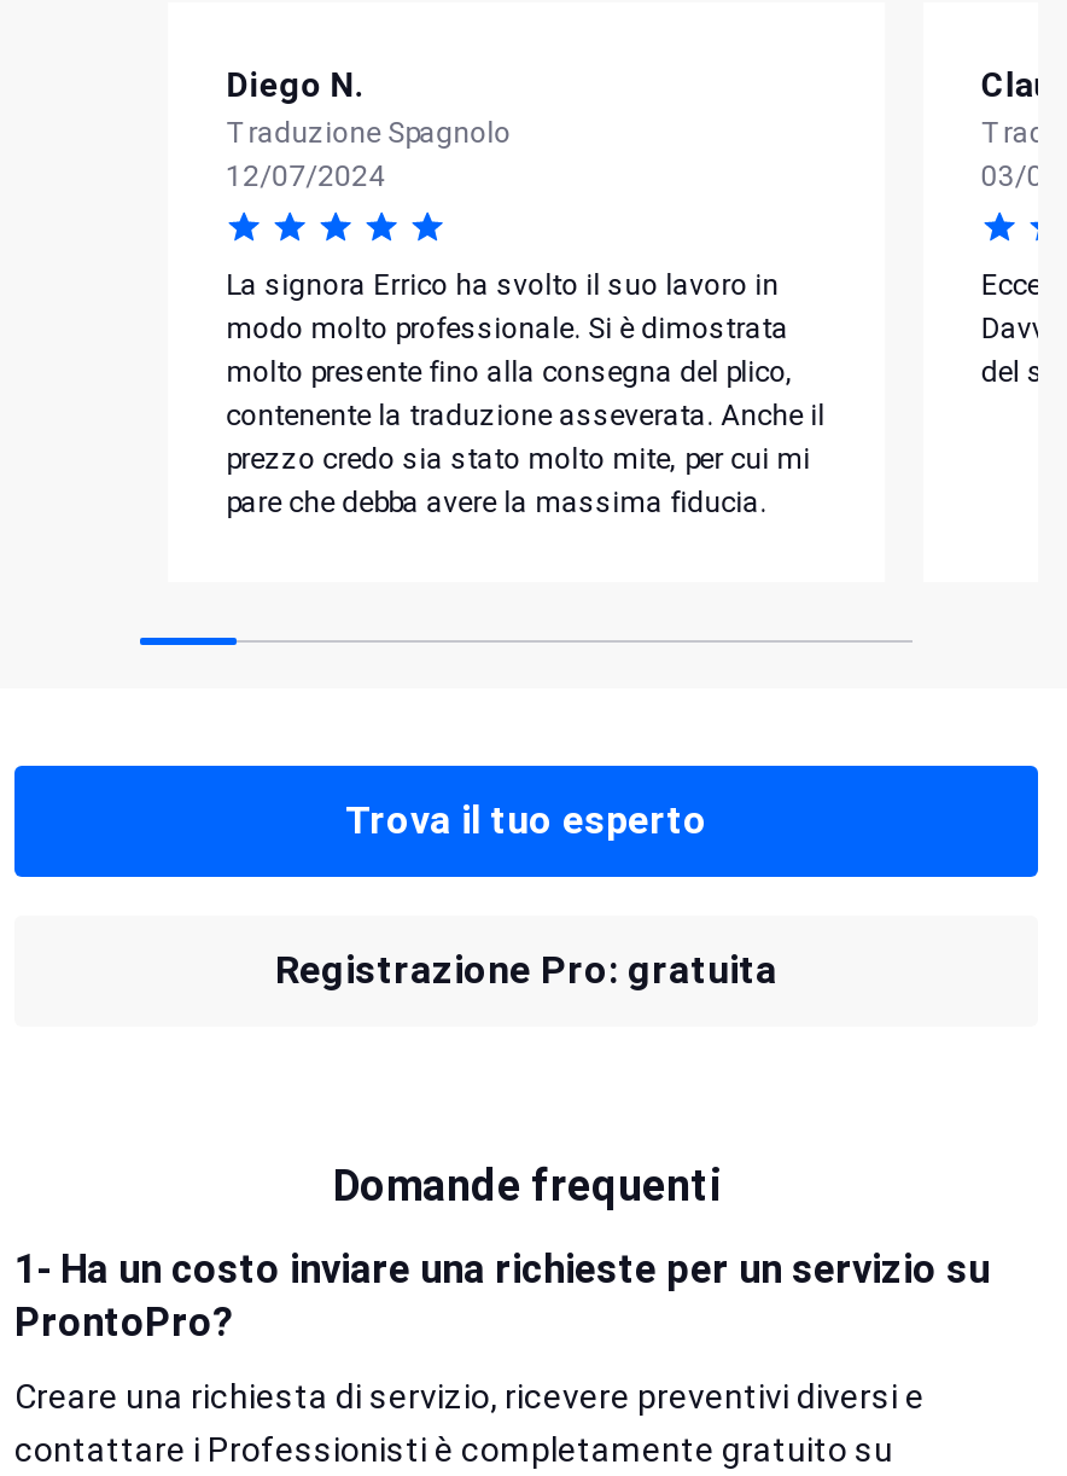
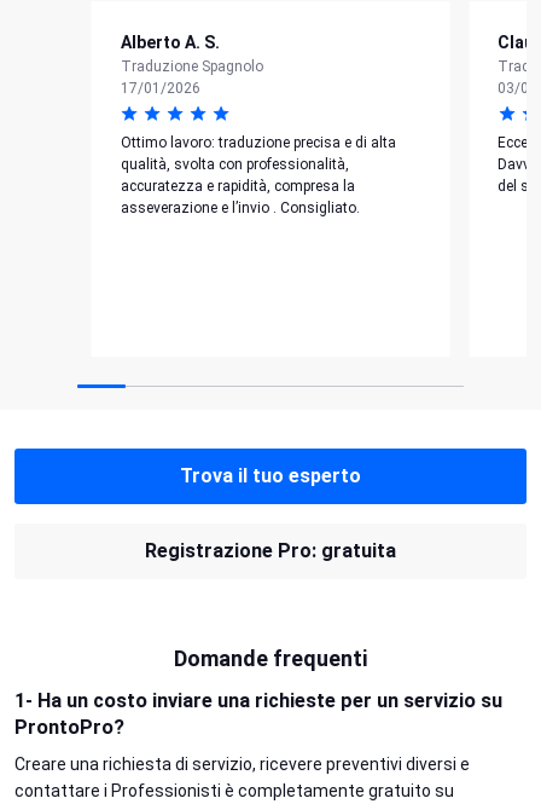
- Diego N.
+ Alberto A. S.

- 12/07/2024
+ 17/01/2026

- La signora Errico ha svolto il suo lavoro in
- modo molto professionale. Si è dimostrata
- molto presente fino alla consegna del plico,
- contenente la traduzione asseverata. Anche il
- prezzo credo sia stato molto mite, per cui mi
- pare che debba avere la massima fiducia.
+ Ottimo lavoro: traduzione precisa e di alta
+ qualità, svolta con professionalità,
+ accuratezza e rapidità, compresa la
+ asseverazione e l’invio . Consigliato.
